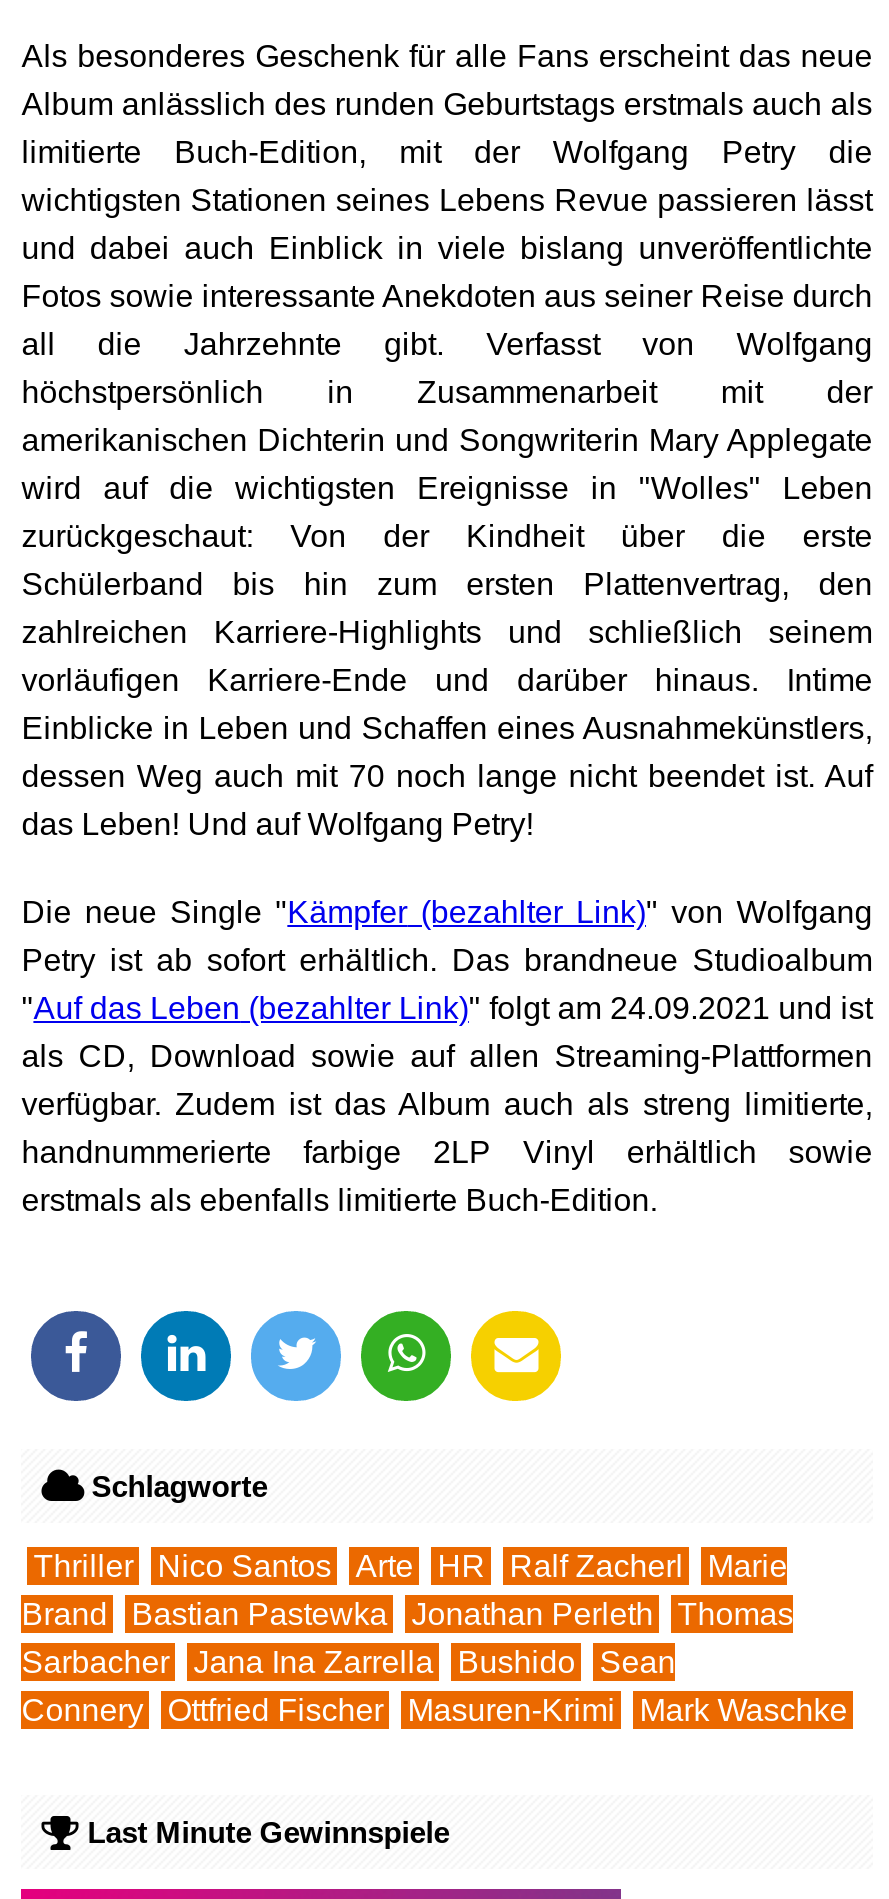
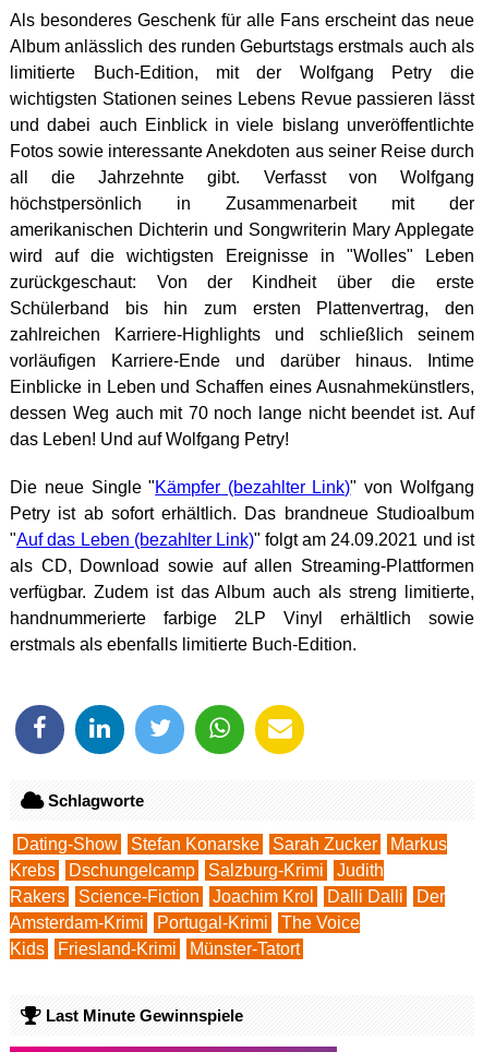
- Thriller
- Nico Santos
- Arte
- HR
- Ralf Zacherl
- Marie
- Brand
- Bastian Pastewka
- Jonathan Perleth
- Thomas
- Sarbacher
- Jana Ina Zarrella
- Bushido
- Sean
- Connery
- Ottfried Fischer
- Masuren-Krimi
- Mark Waschke
+ Dating-Show
+ Stefan Konarske
+ Sarah Zucker
+ Markus
+ Krebs
+ Dschungelcamp
+ Salzburg-Krimi
+ Judith
+ Rakers
+ Science-Fiction
+ Joachim Krol
+ Dalli Dalli
+ Der
+ Amsterdam-Krimi
+ Portugal-Krimi
+ The Voice
+ Kids
+ Friesland-Krimi
+ Münster-Tatort
